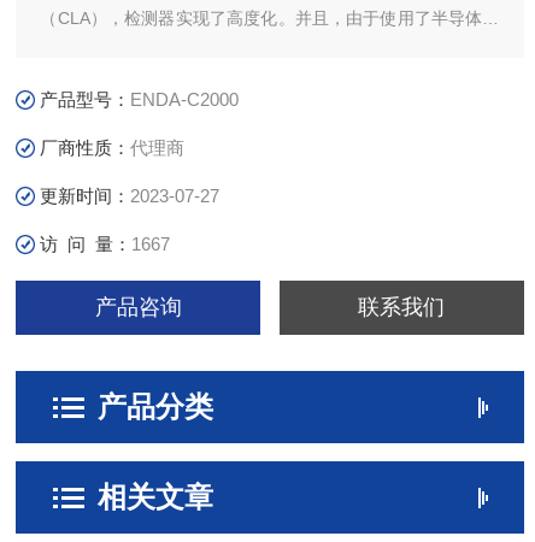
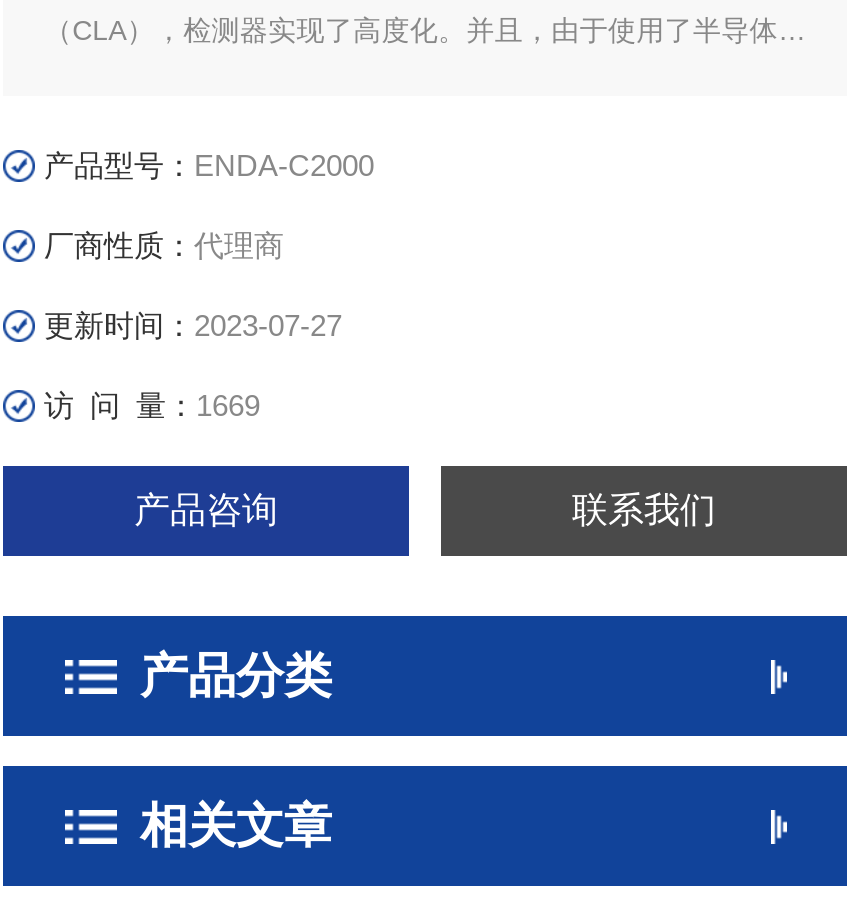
- 访 问 量：1667
+ 访 问 量：1669
